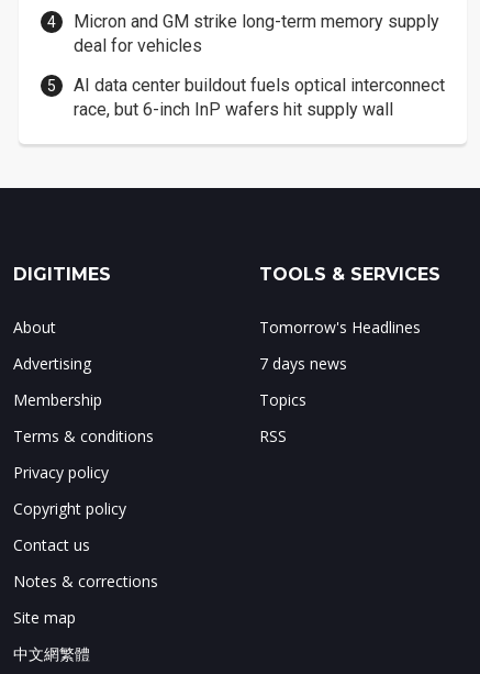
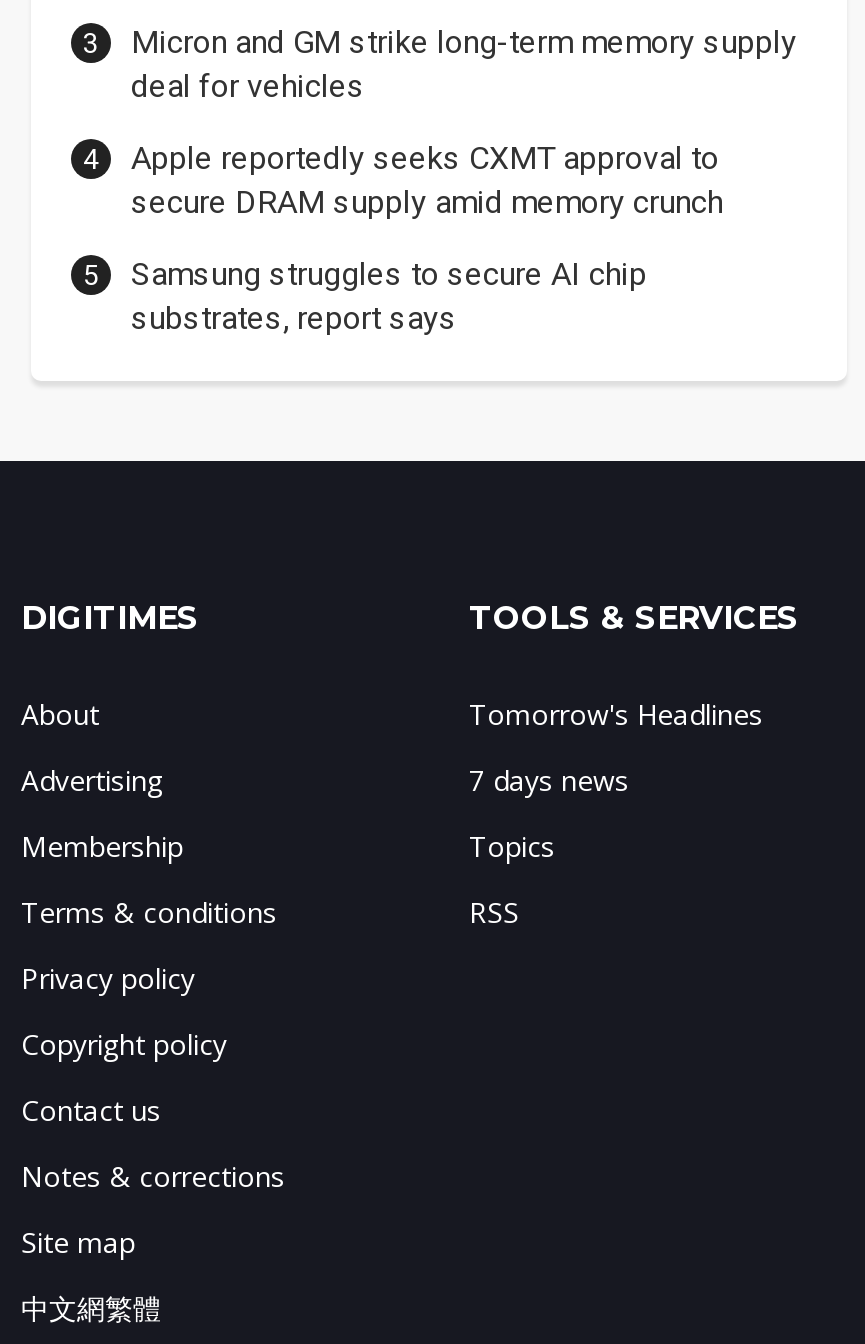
- AI data center buildout fuels optical interconnect
- race, but 6-inch InP wafers hit supply wall
+ Apple reportedly seeks CXMT approval to
+ secure DRAM supply amid memory crunch
+ Samsung struggles to secure AI chip
+ substrates, report says
